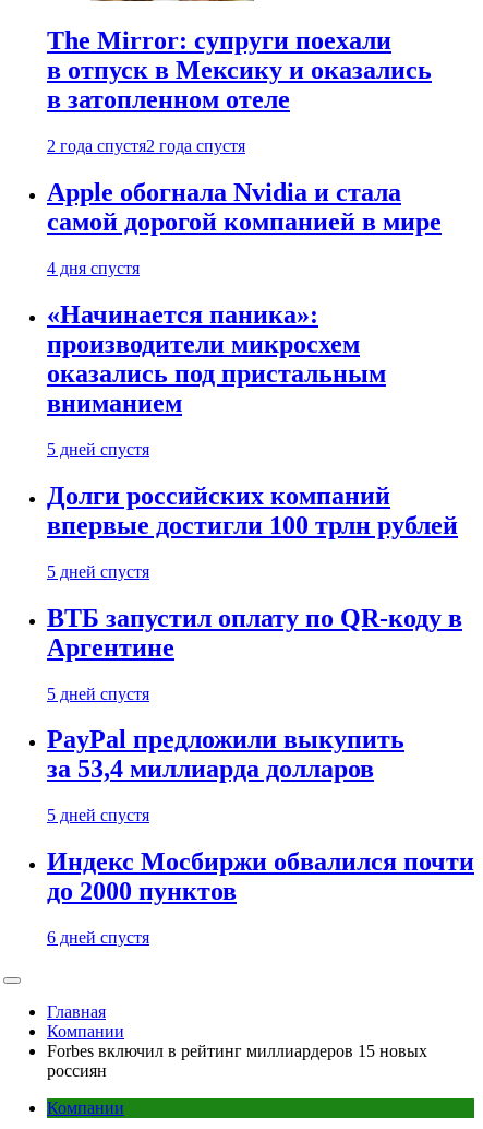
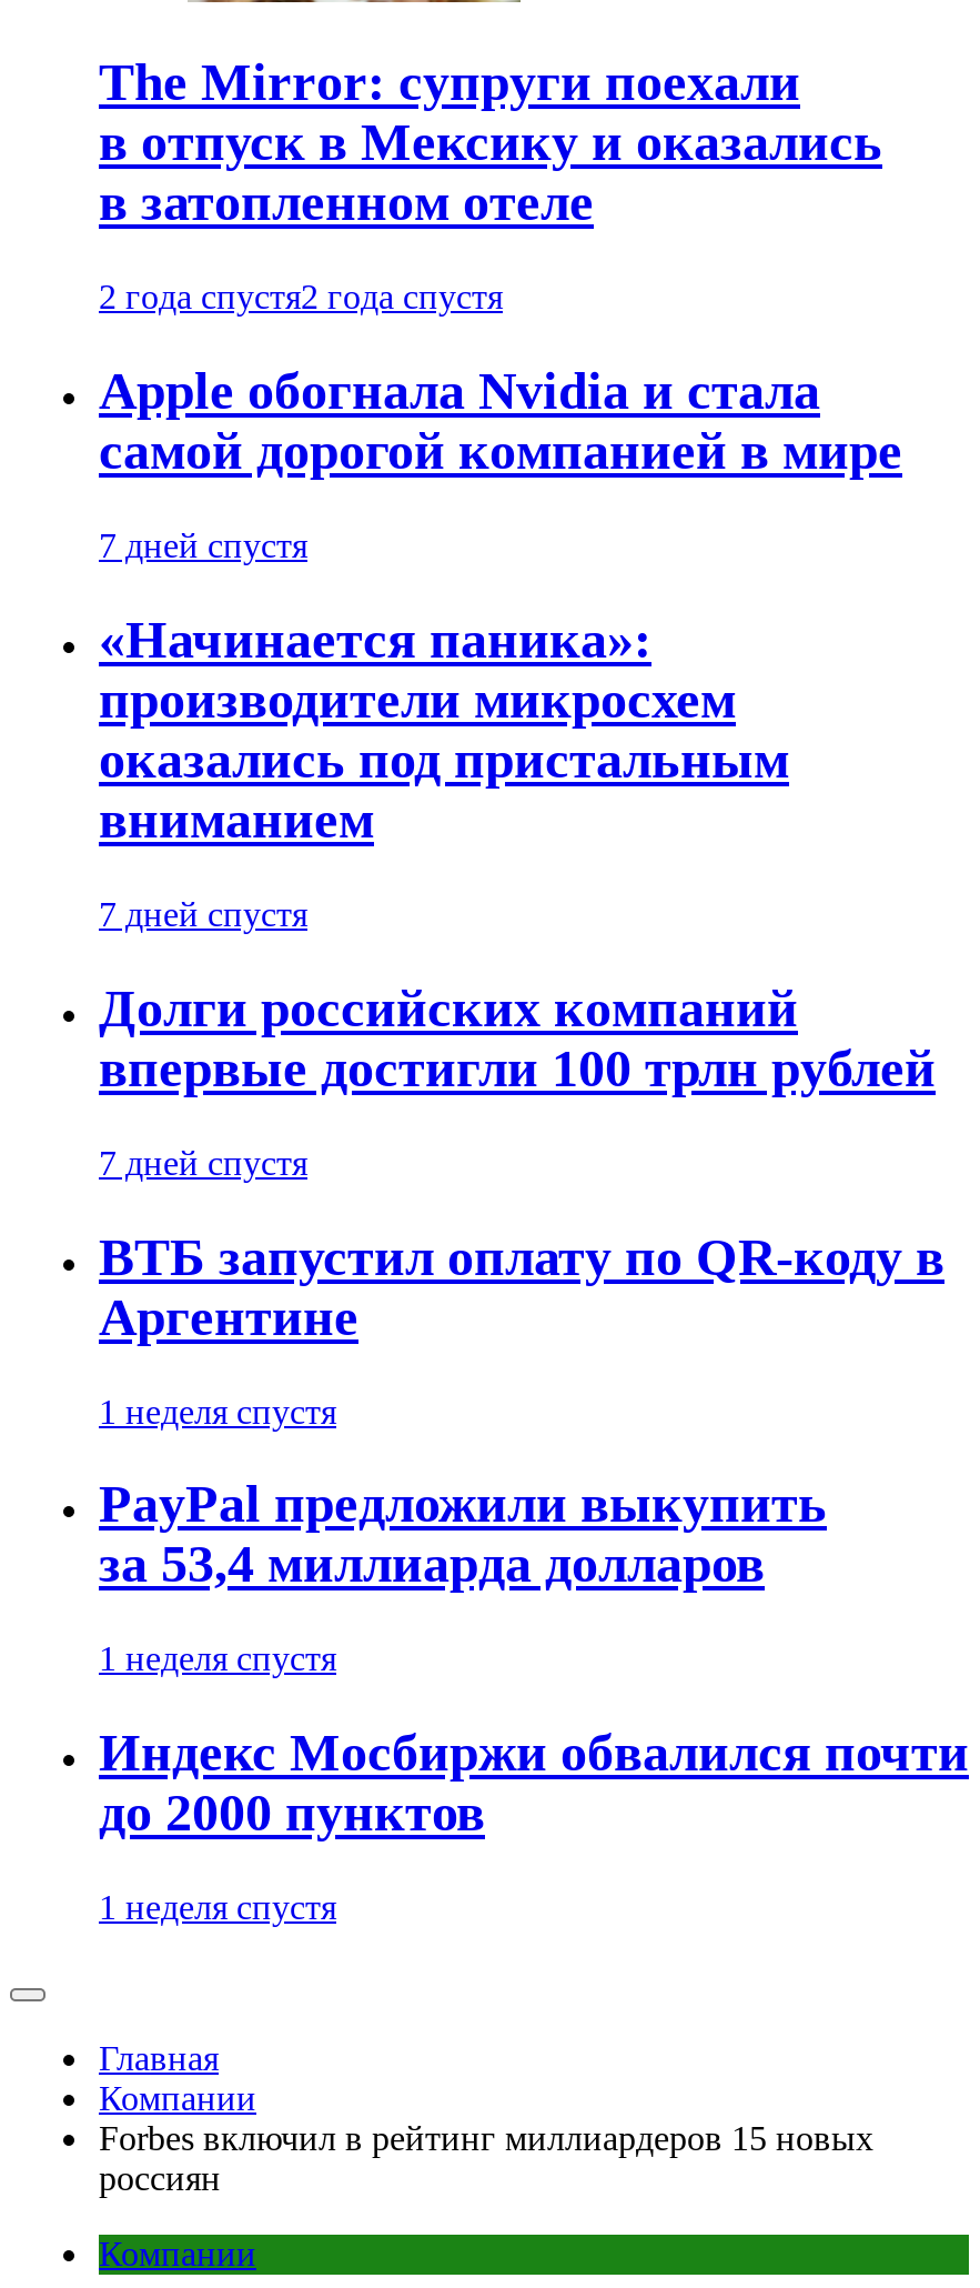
- 4 дня спустя
+ 7 дней спустя

- 5 дней спустя
+ 7 дней спустя

- 5 дней спустя
+ 7 дней спустя

- 5 дней спустя
+ 1 неделя спустя

- 5 дней спустя
+ 1 неделя спустя

- 6 дней спустя
+ 1 неделя спустя
